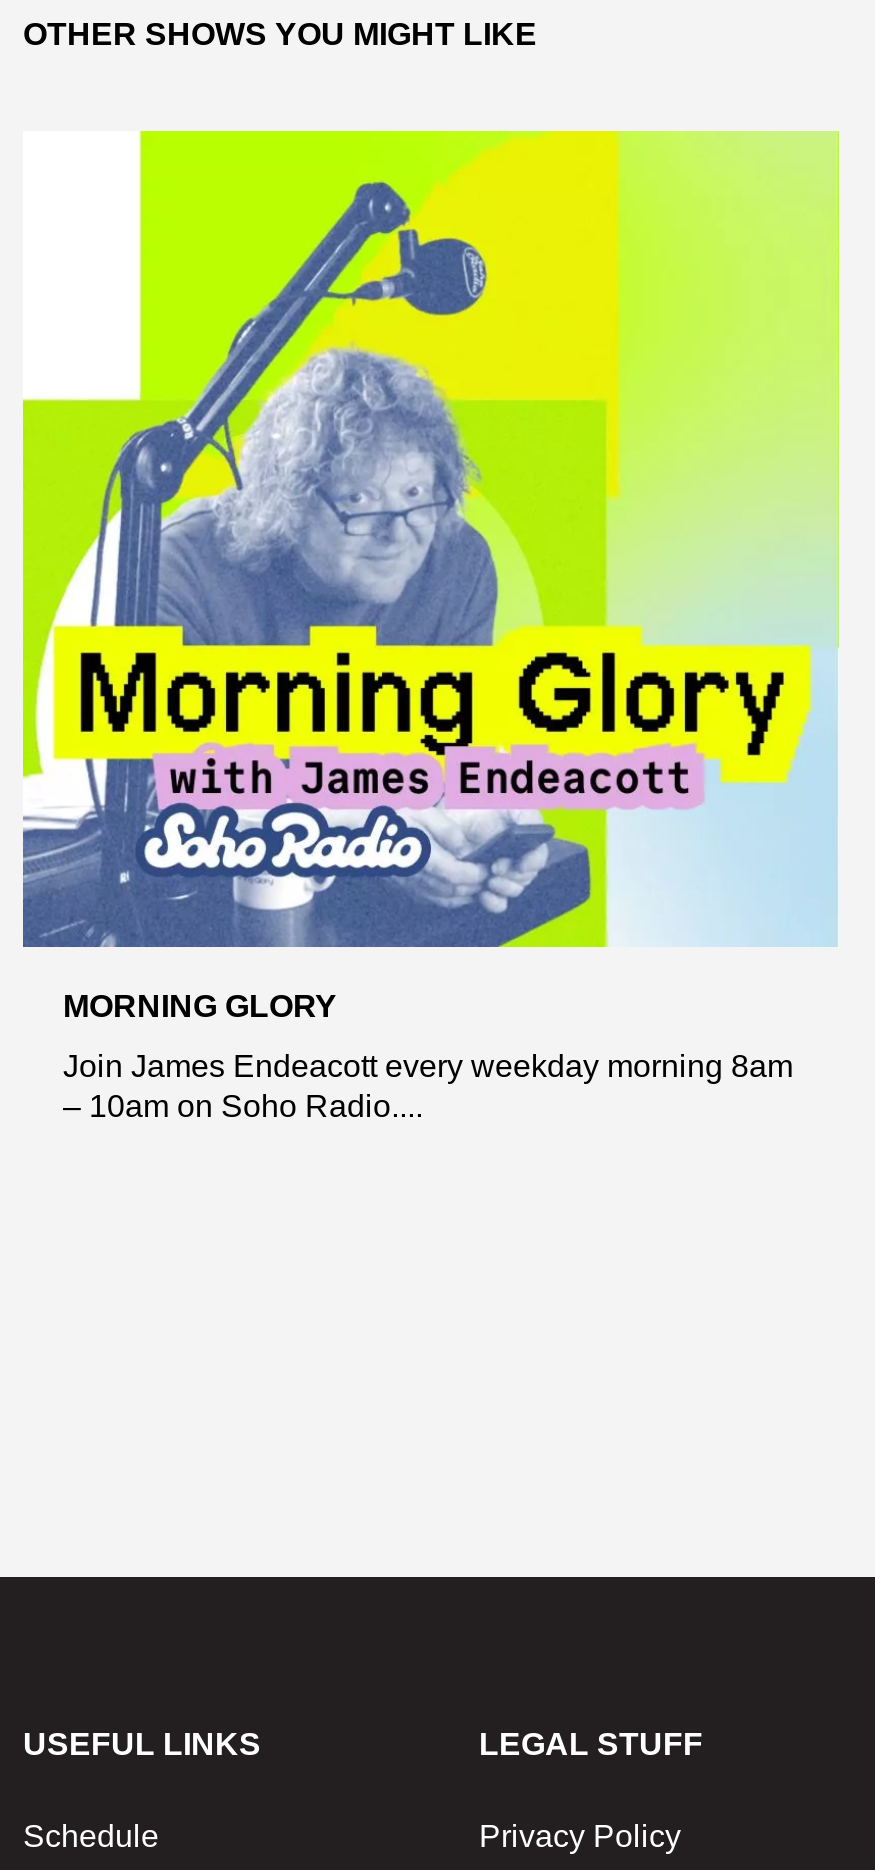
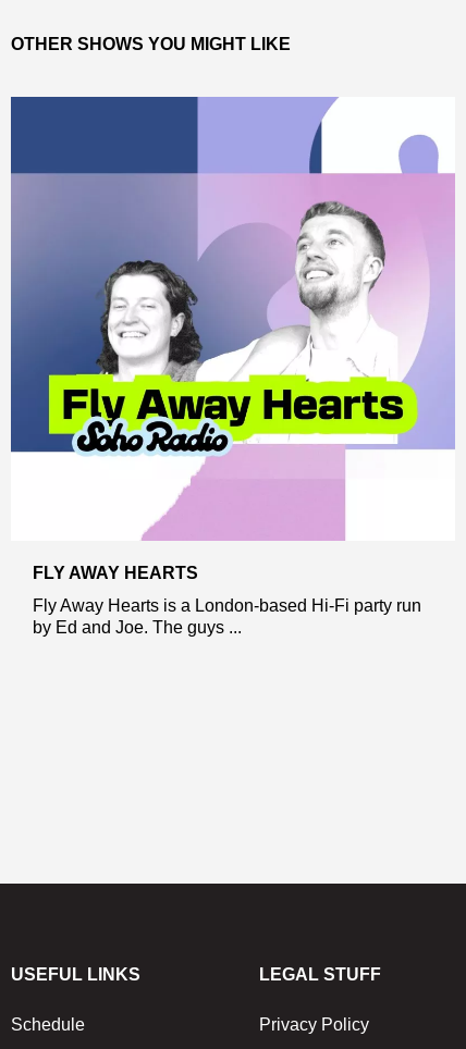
- [image]
- MORNING GLORY
+ [image]
+ FLY AWAY HEARTS

- Join James Endeacott every weekday morning 8am
- – 10am on Soho Radio....
+ Fly Away Hearts is a London-based Hi-Fi party run
+ by Ed and Joe. The guys ...
